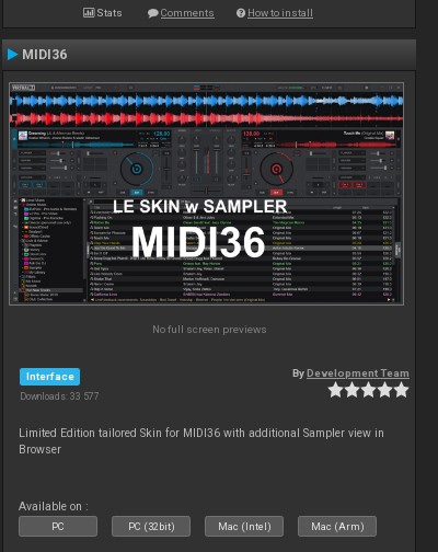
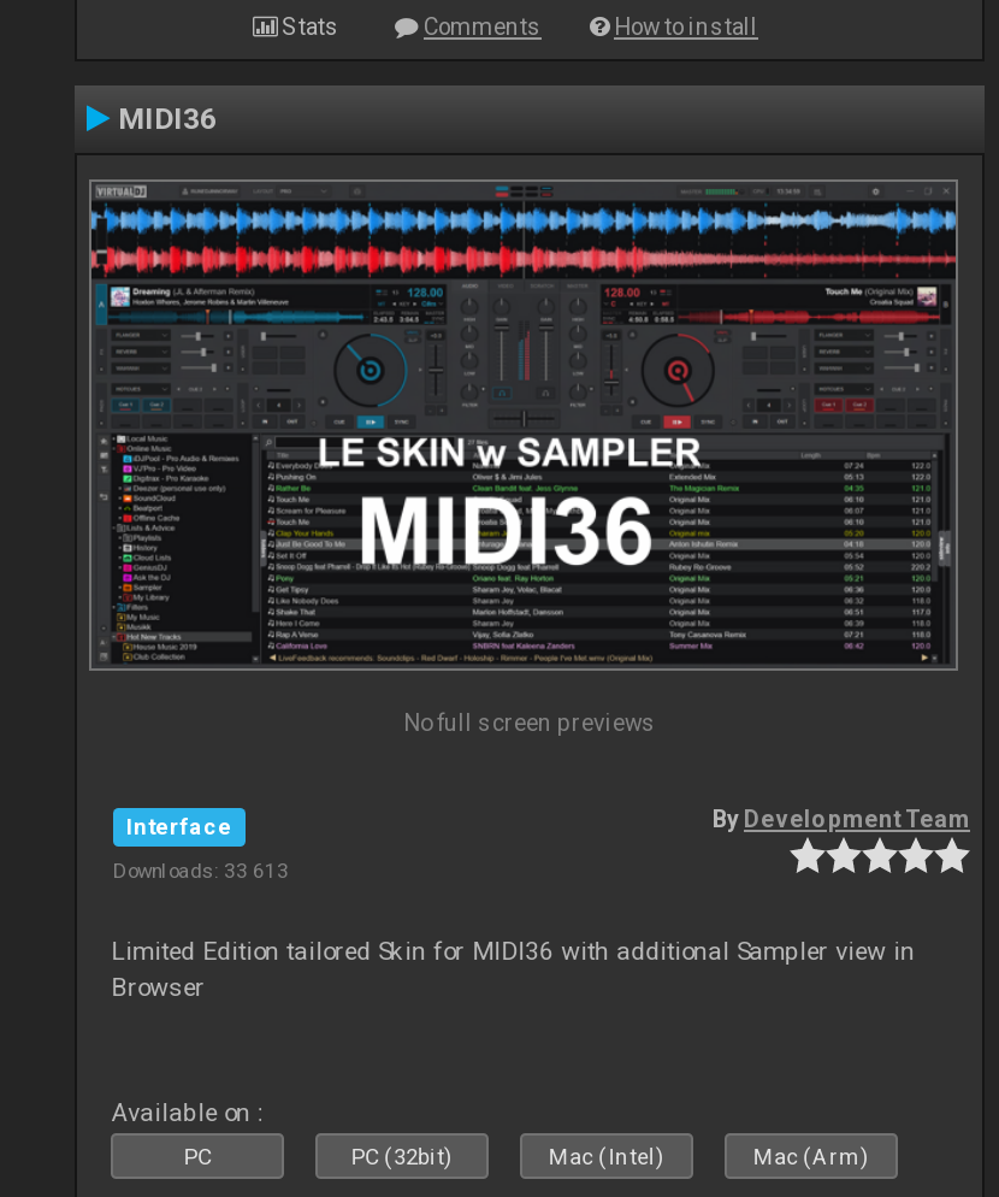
- Downloads: 33 577
+ Downloads: 33 613
